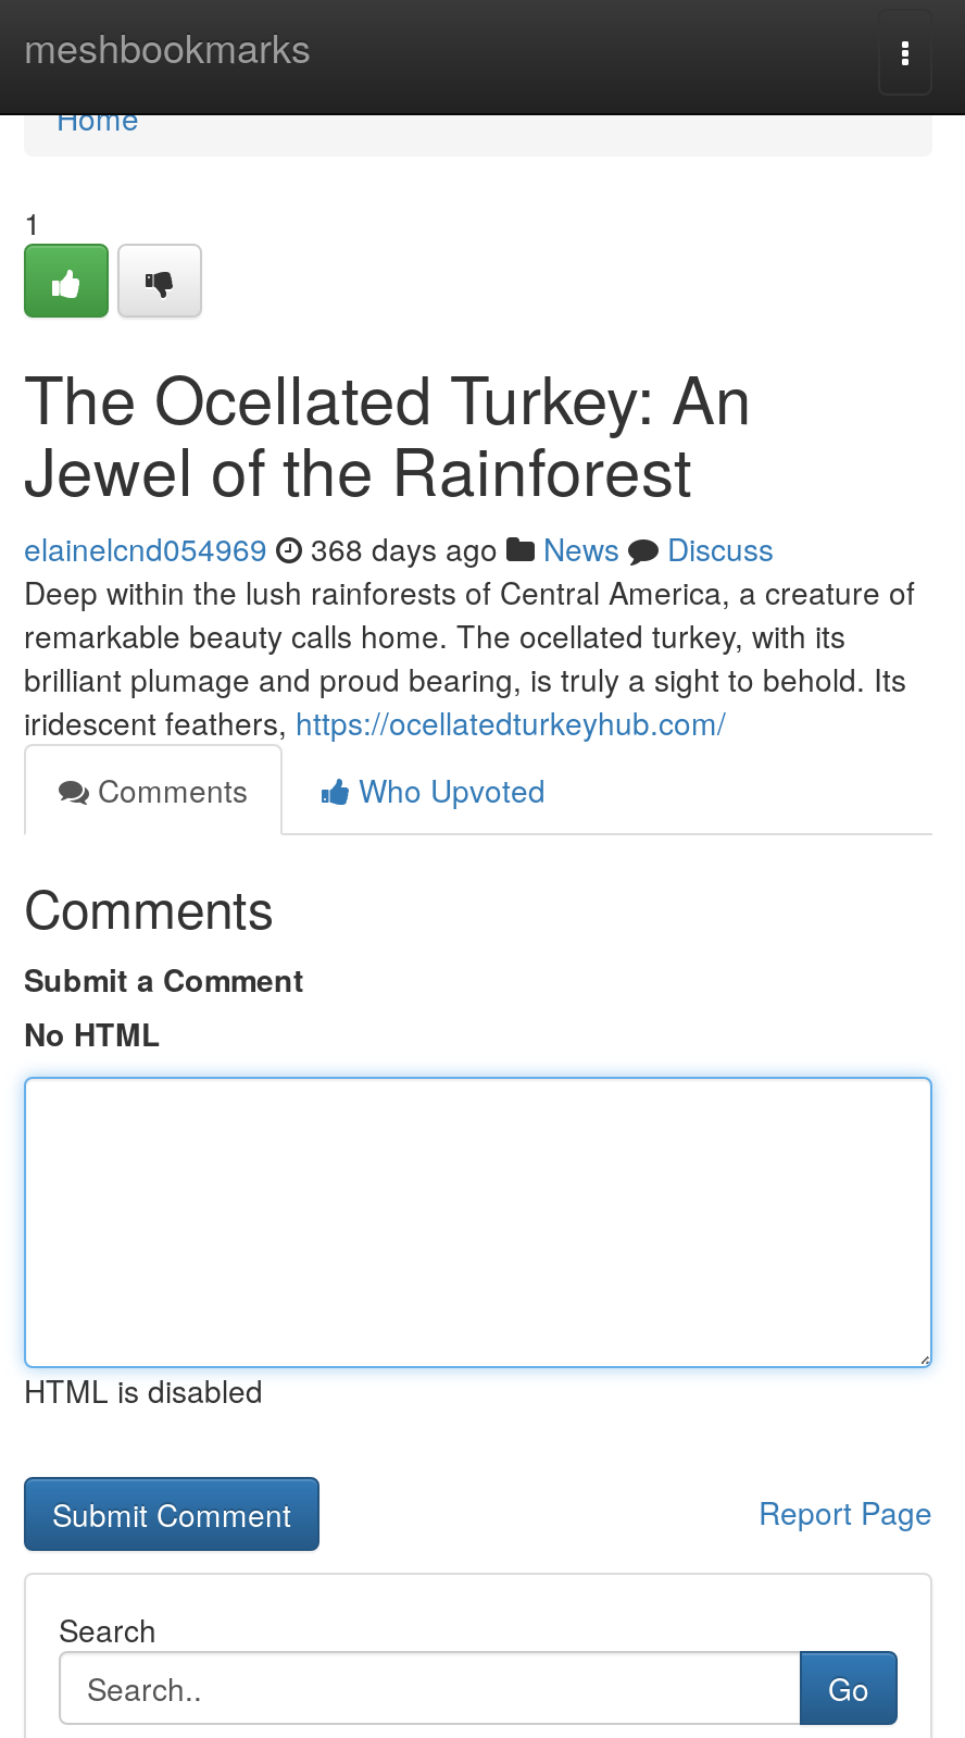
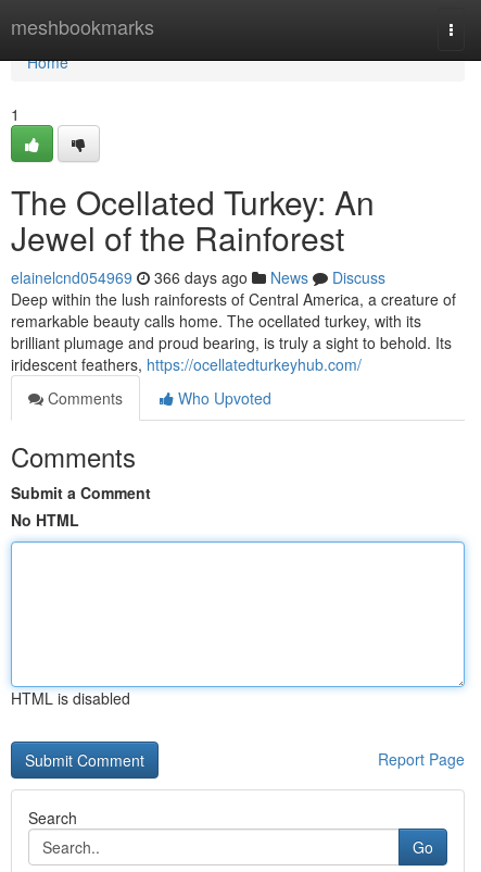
- elainelcnd054969 368 days ago News Discuss
+ elainelcnd054969 366 days ago News Discuss
